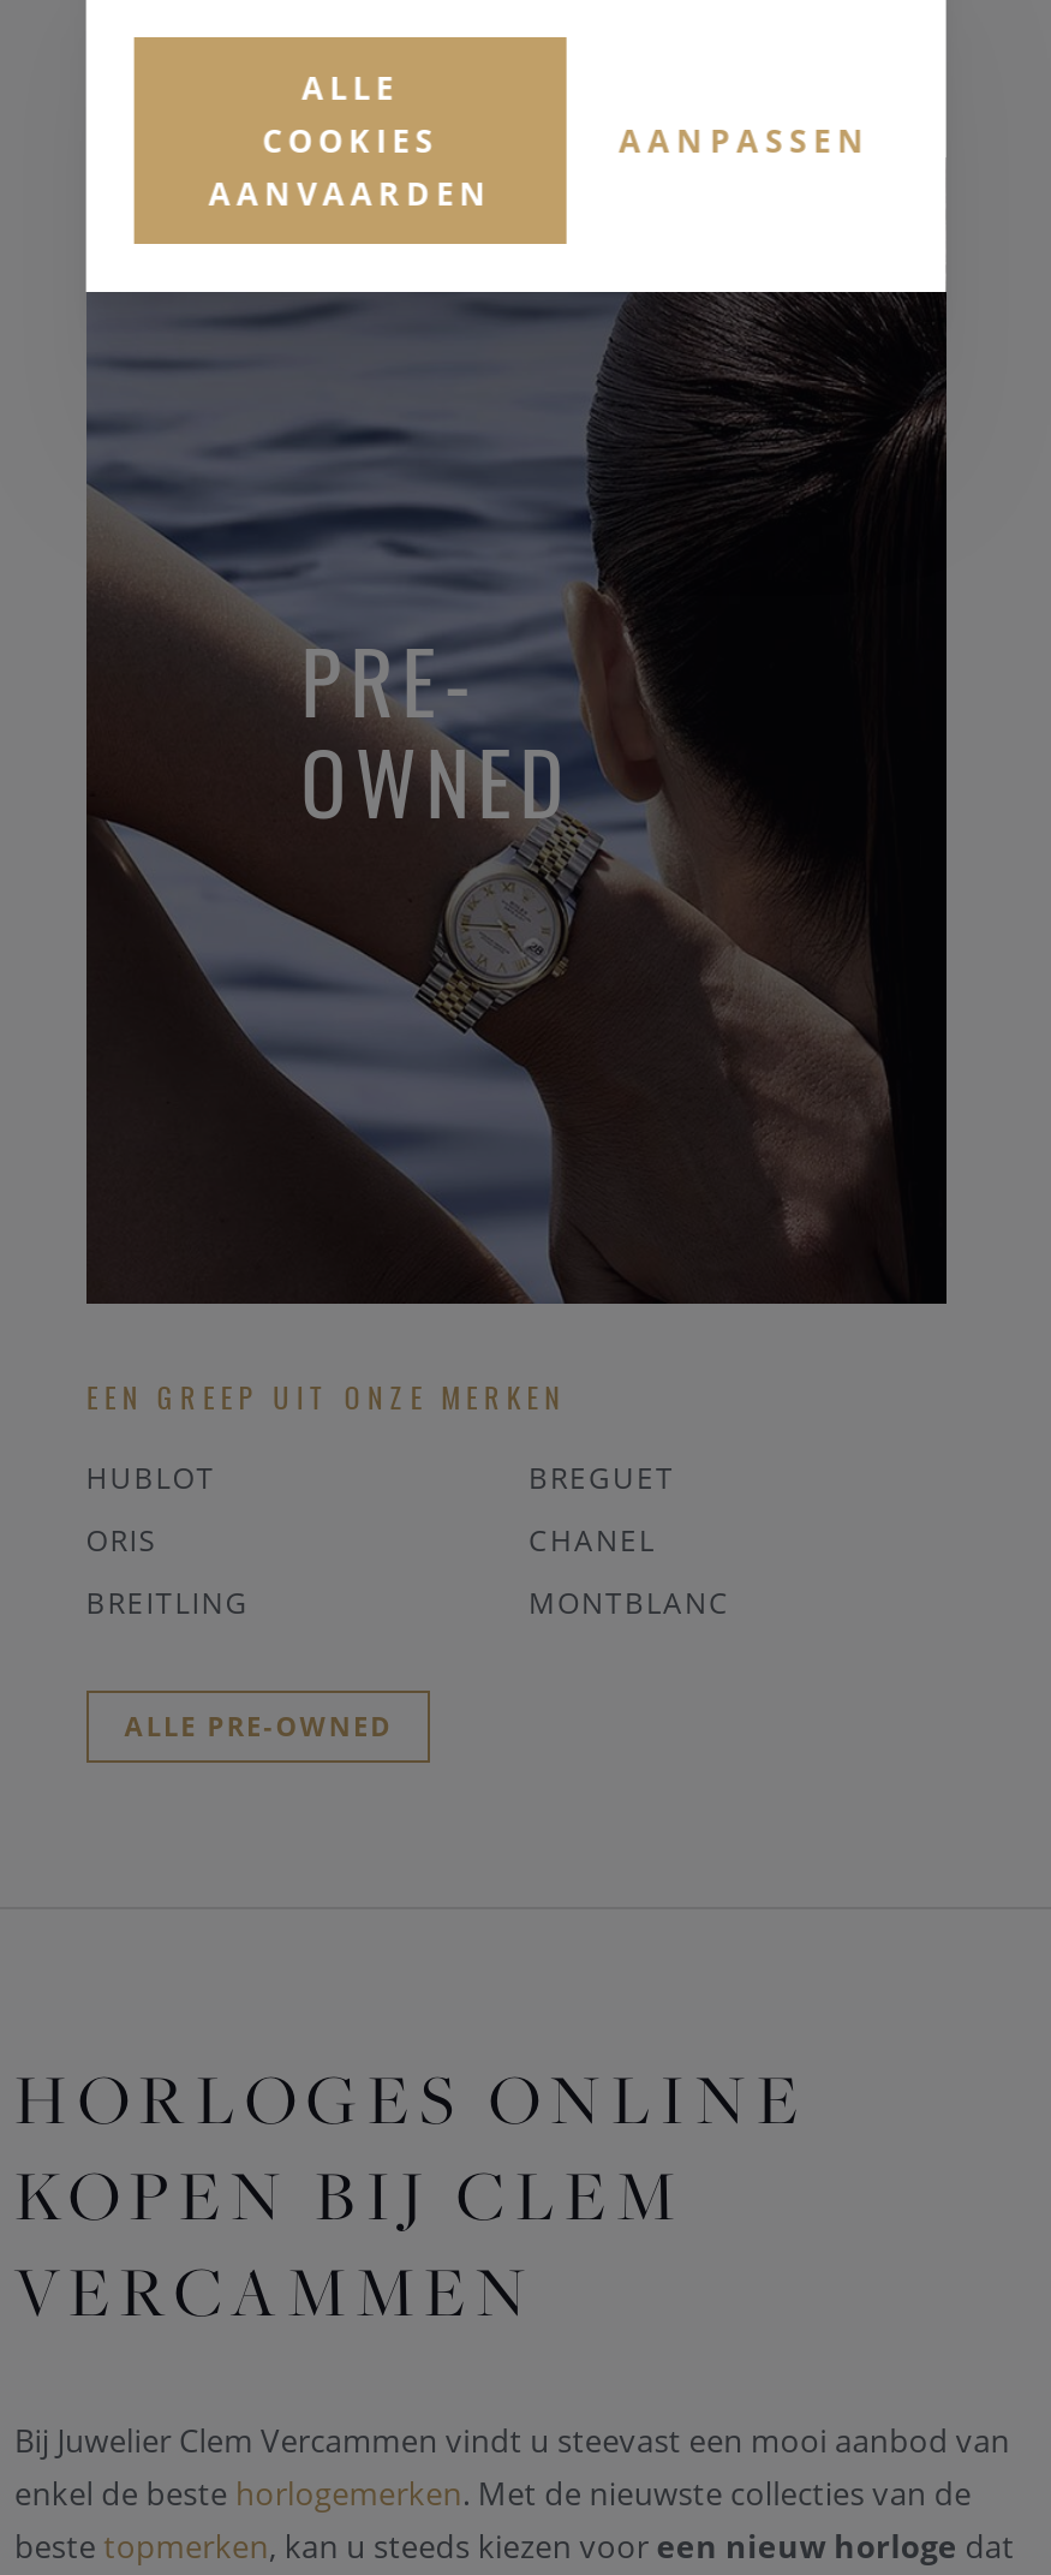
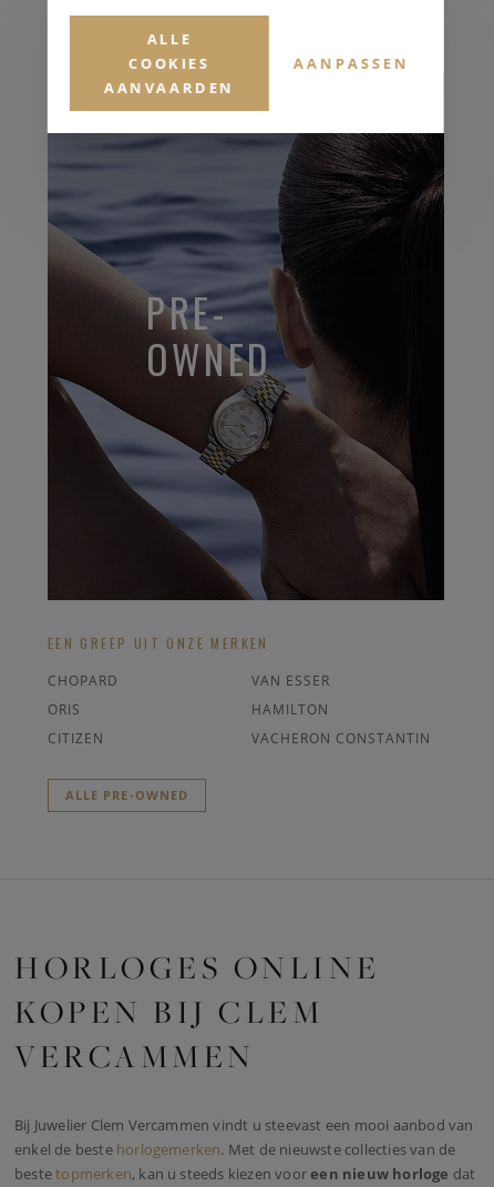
- HUBLOT
- BREGUET
+ CHOPARD
+ VAN ESSER

- CHANEL
+ HAMILTON

- BREITLING
- MONTBLANC
+ CITIZEN
+ VACHERON CONSTANTIN
